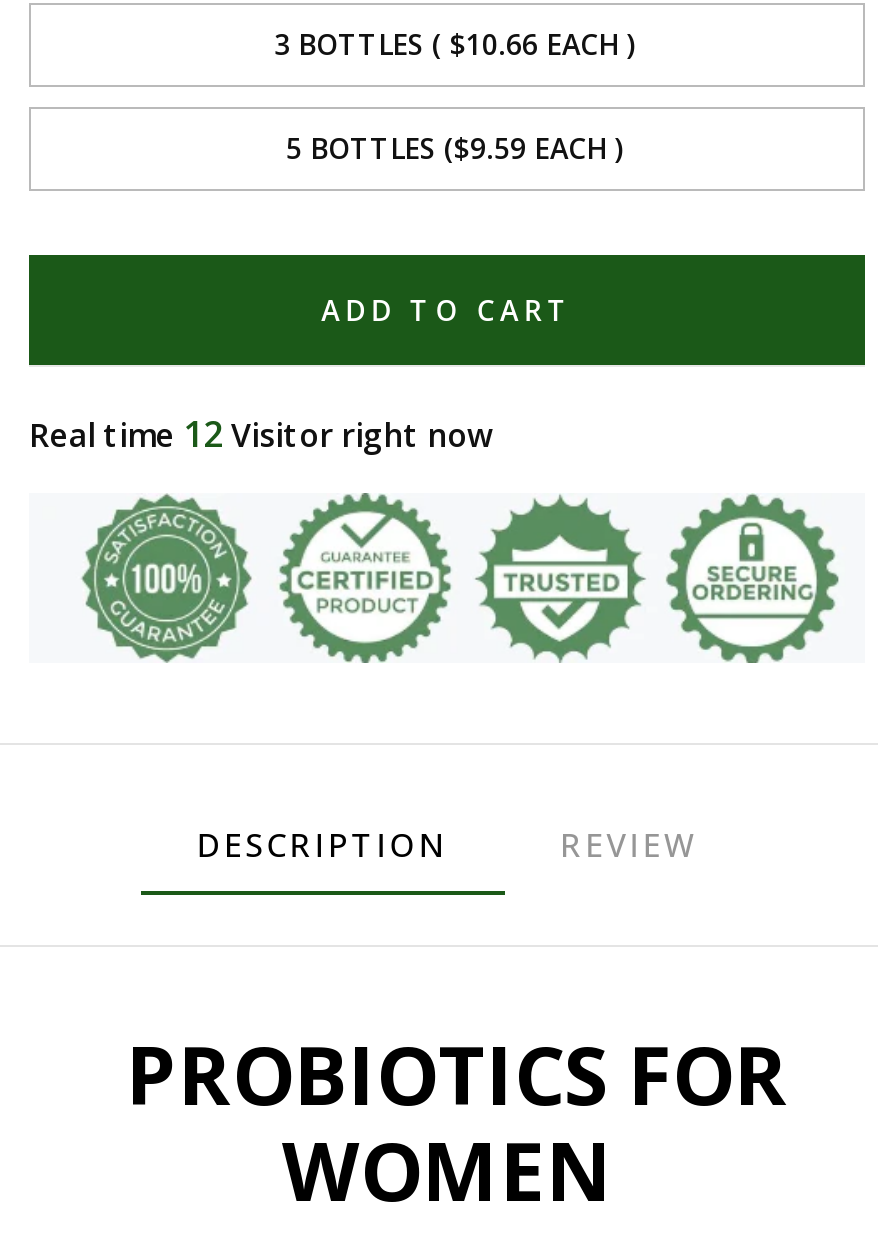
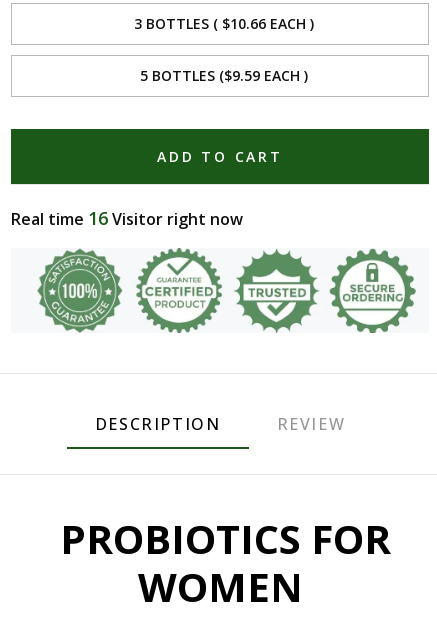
- Real time 12 Visitor right now
+ Real time 16 Visitor right now
